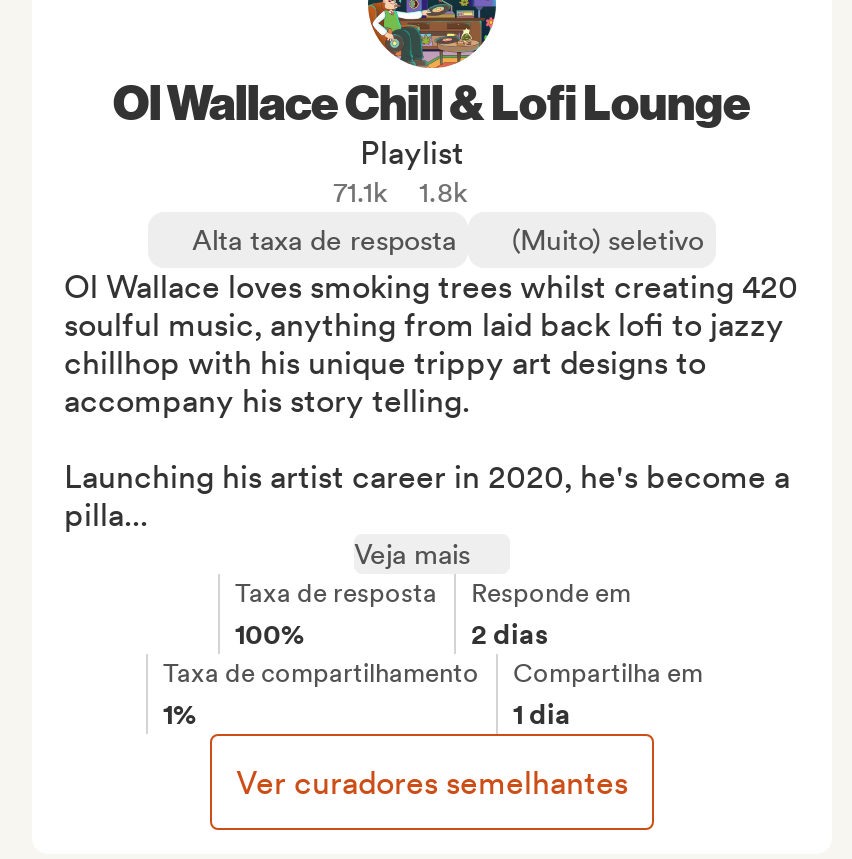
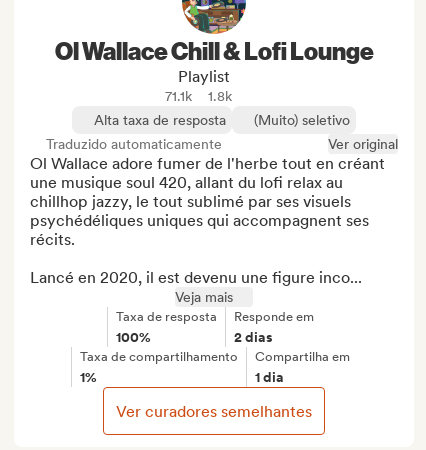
- Ol Wallace loves smoking trees whilst creating 420
- soulful music, anything from laid back lofi to jazzy
- chillhop with his unique trippy art designs to
- accompany his story telling.
+ Traduzido automaticamente
+ Ver original
+ Ol Wallace adore fumer de l'herbe tout en créant
+ une musique soul 420, allant du lofi relax au
+ chillhop jazzy, le tout sublimé par ses visuels
+ psychédéliques uniques qui accompagnent ses
+ récits.

- Launching his artist career in 2020, he's become a
- pilla...
+ Lancé en 2020, il est devenu une figure inco...
